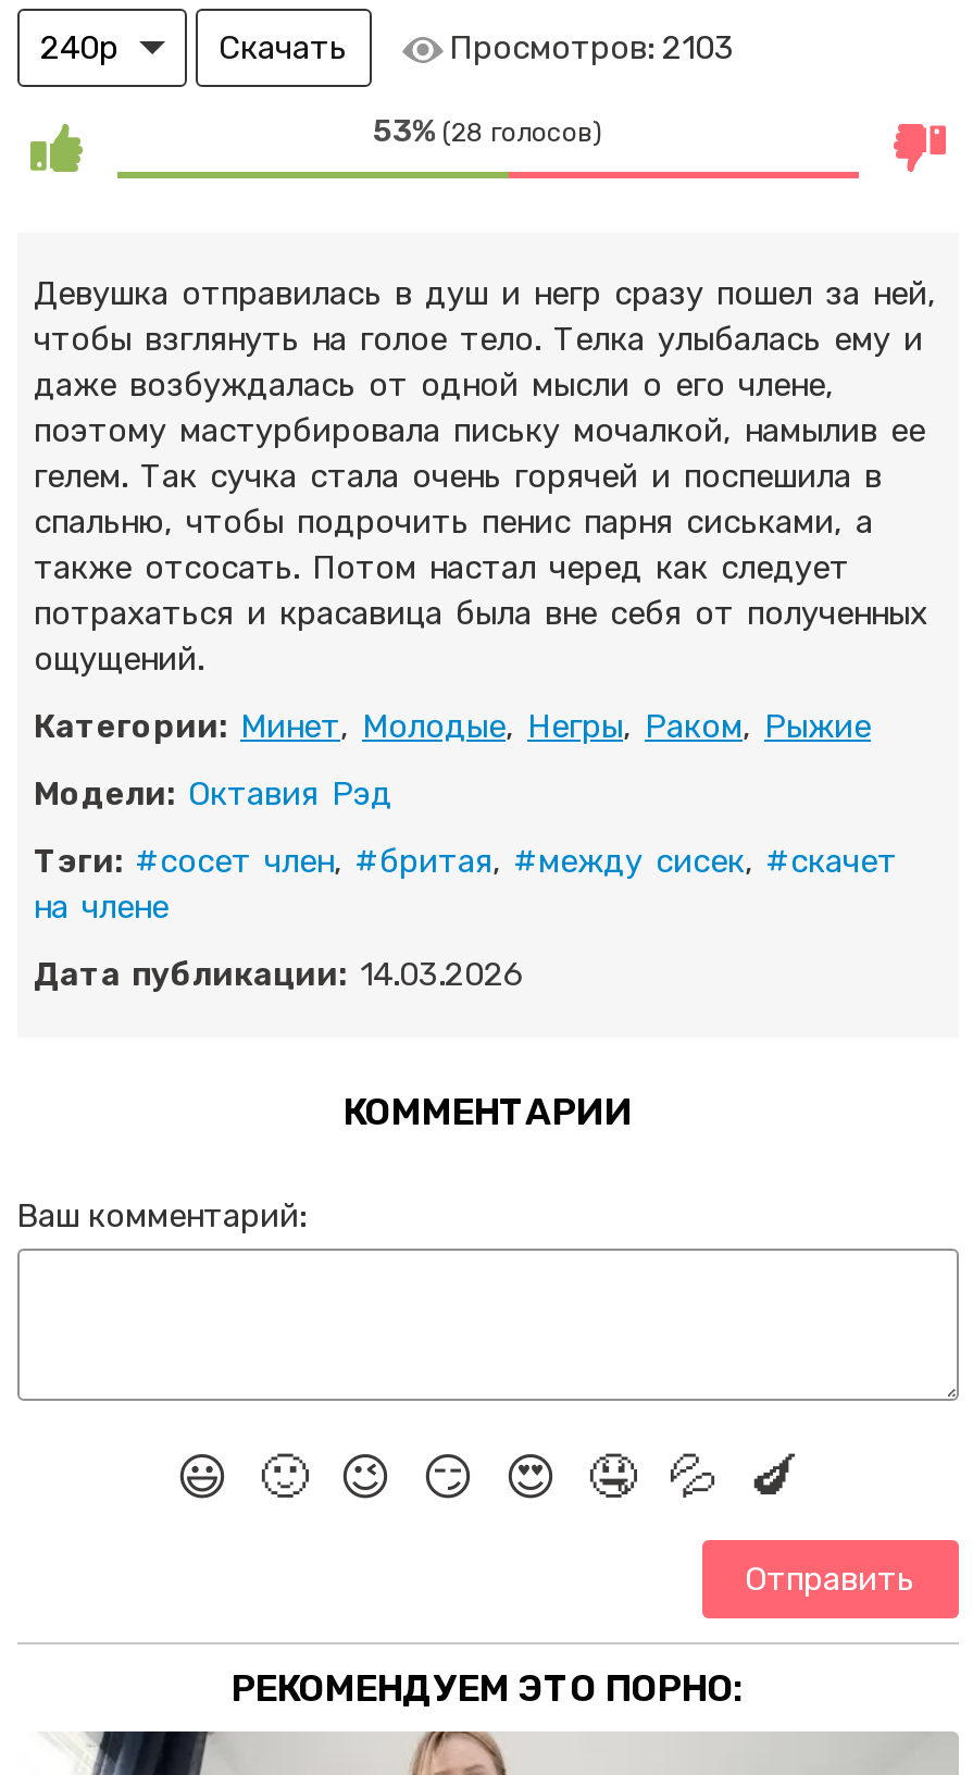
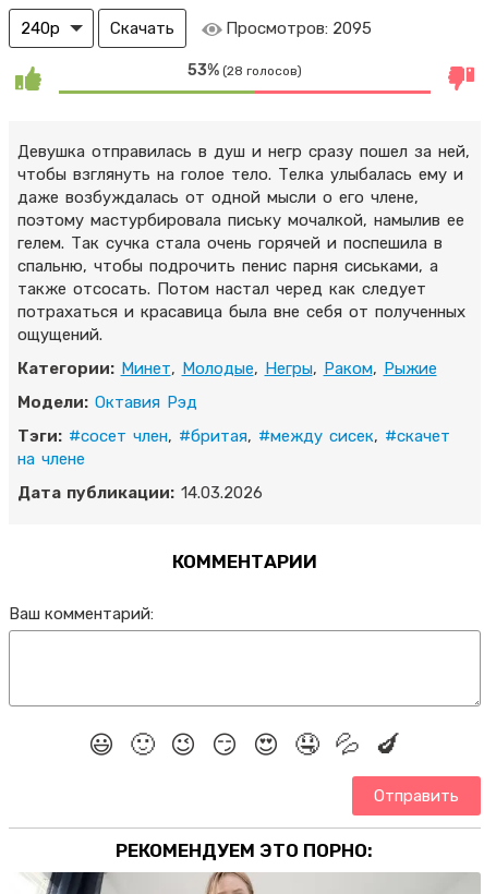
- Просмотров: 2103
+ Просмотров: 2095
